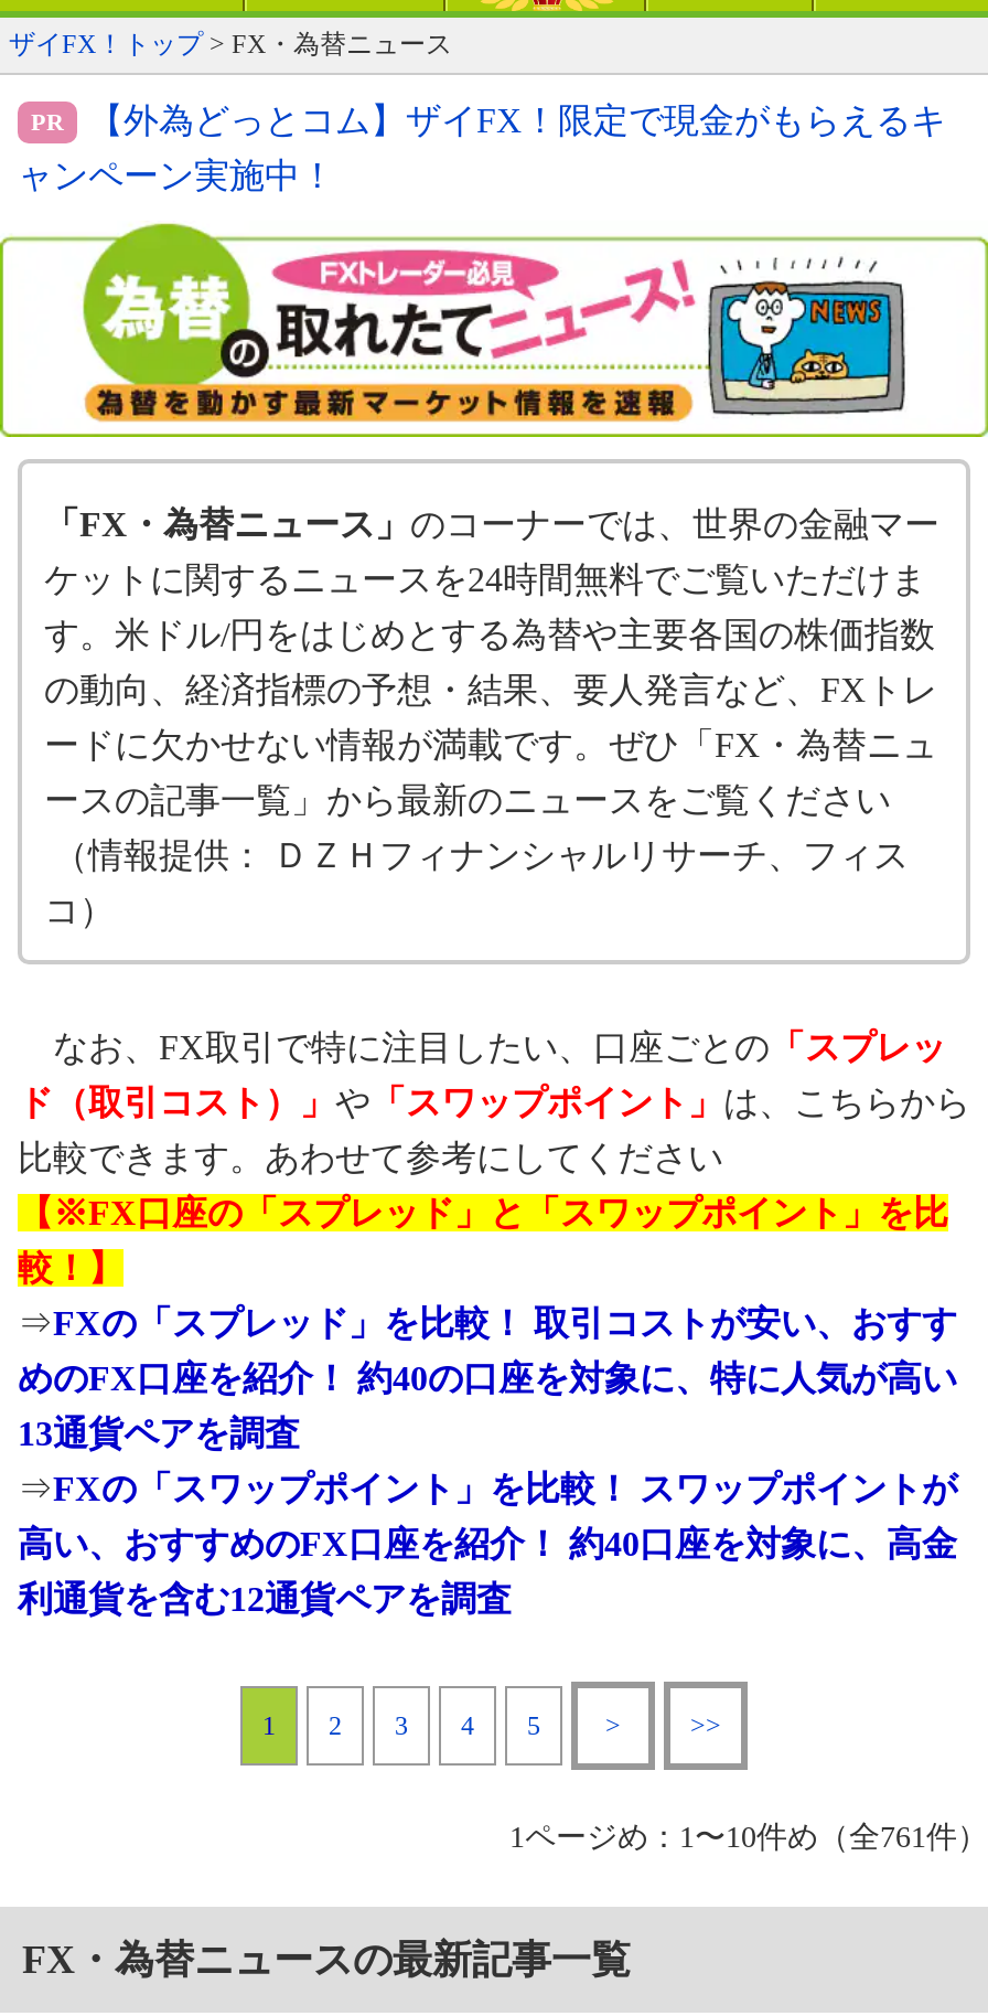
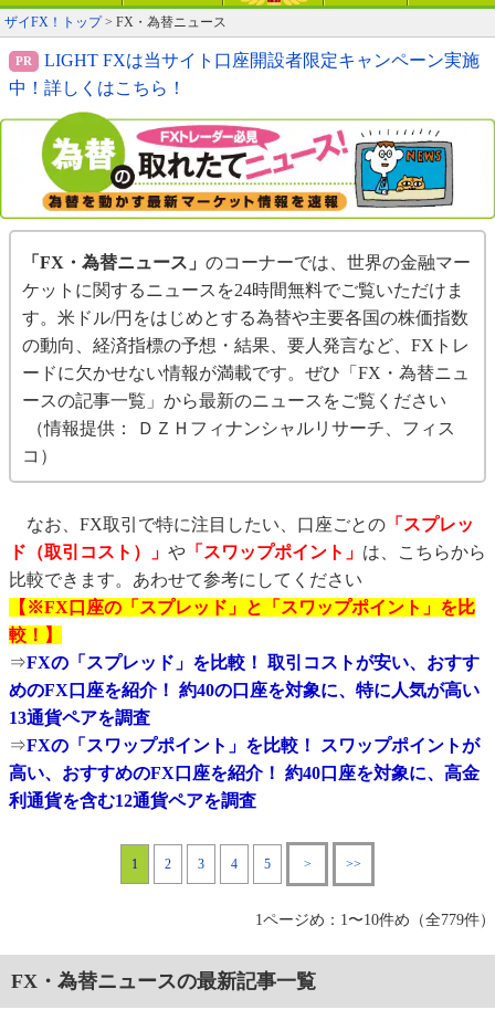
- 【外為どっとコム】ザイFX！限定で現金がもらえるキ
+ LIGHT FXは当サイト口座開設者限定キャンペーン実施

- ャンペーン実施中！
+ 中！詳しくはこちら！

- 1ページめ：1〜10件め（全761件）
+ 1ページめ：1〜10件め（全779件）
